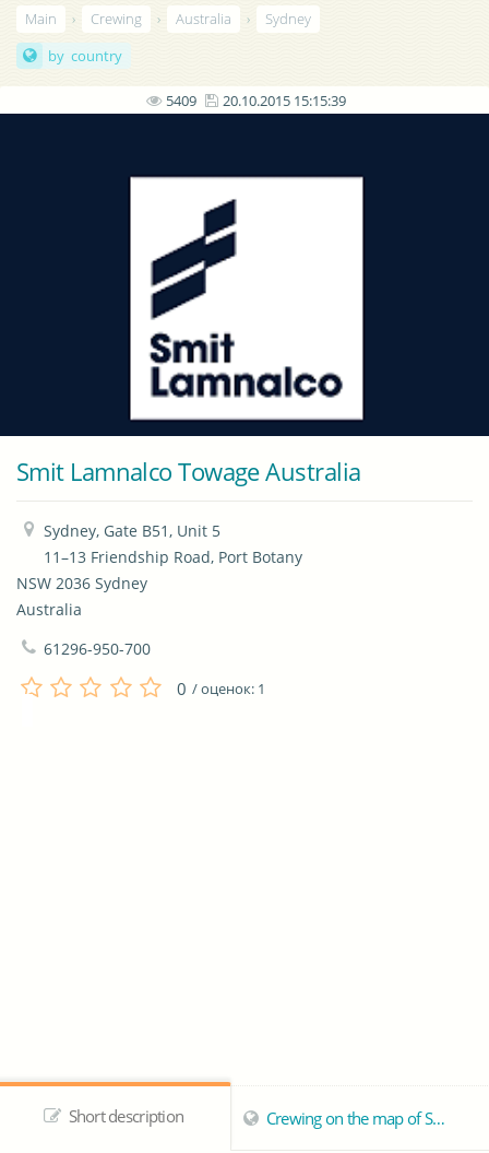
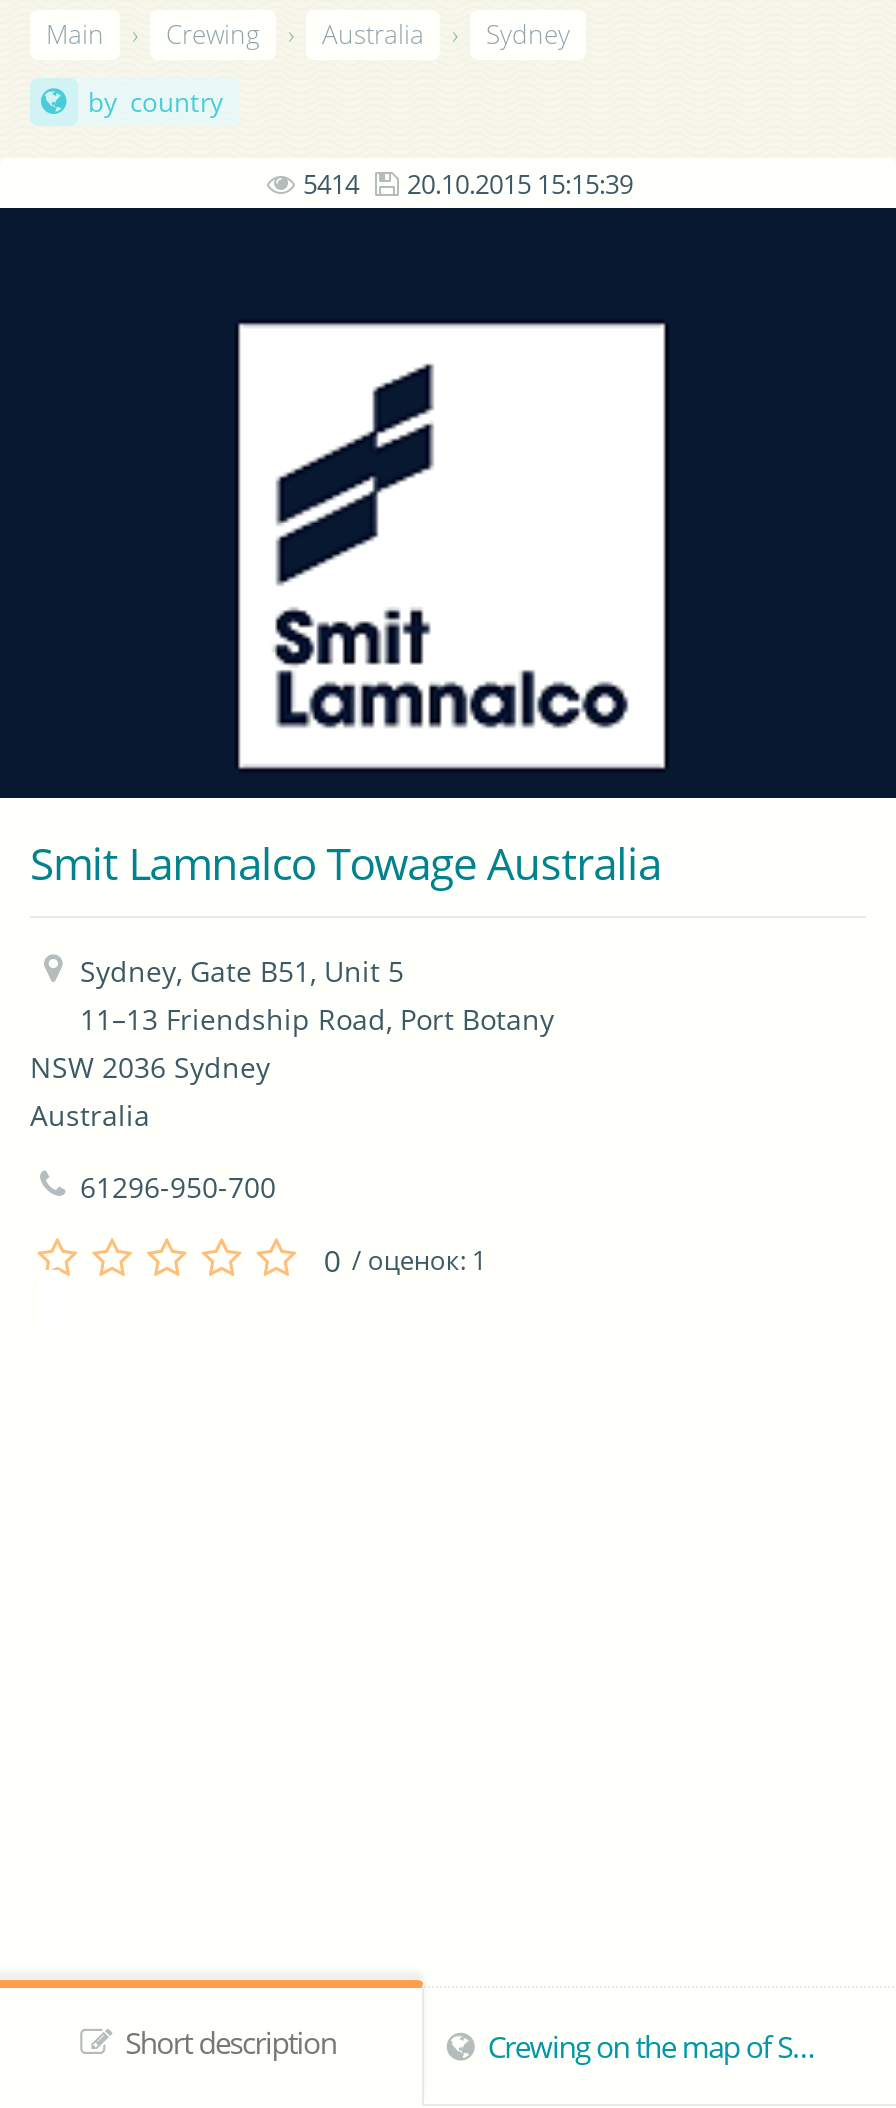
- 5409 20.10.2015 15:15:39
+ 5414 20.10.2015 15:15:39
